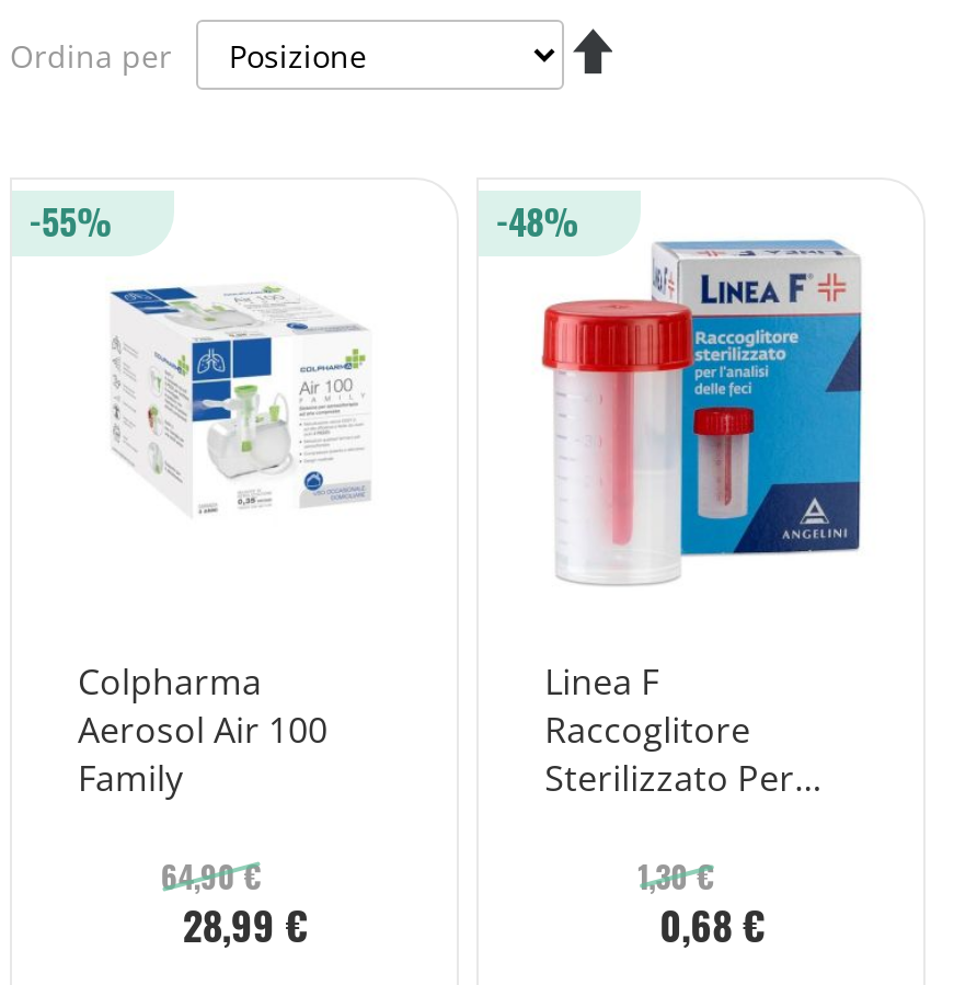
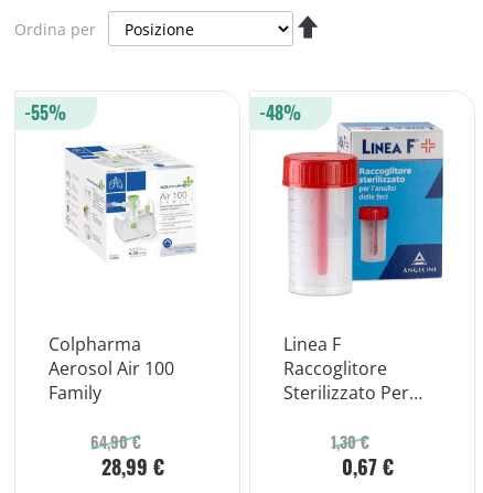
- 0,68 €
+ 0,67 €
